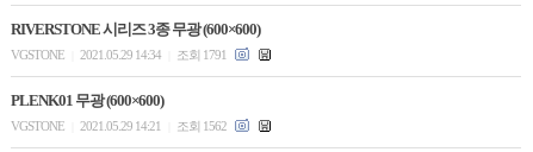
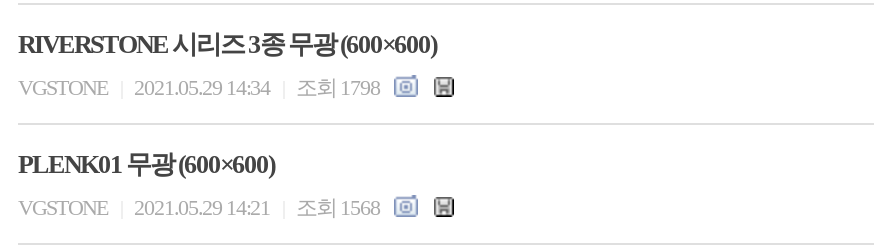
- VGSTONE 2021.05.29 14:34 조회 1791
+ VGSTONE 2021.05.29 14:34 조회 1798

- VGSTONE 2021.05.29 14:21 조회 1562
+ VGSTONE 2021.05.29 14:21 조회 1568
